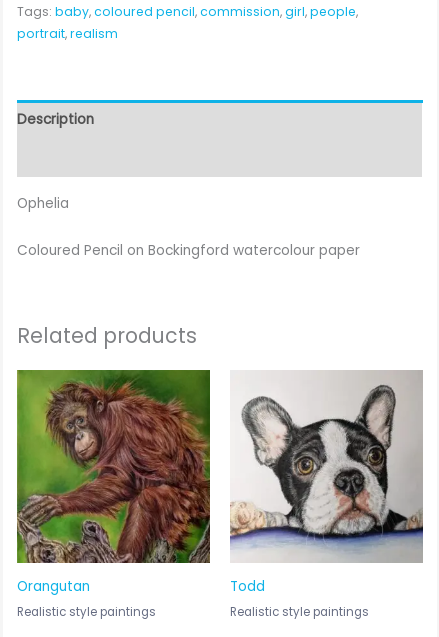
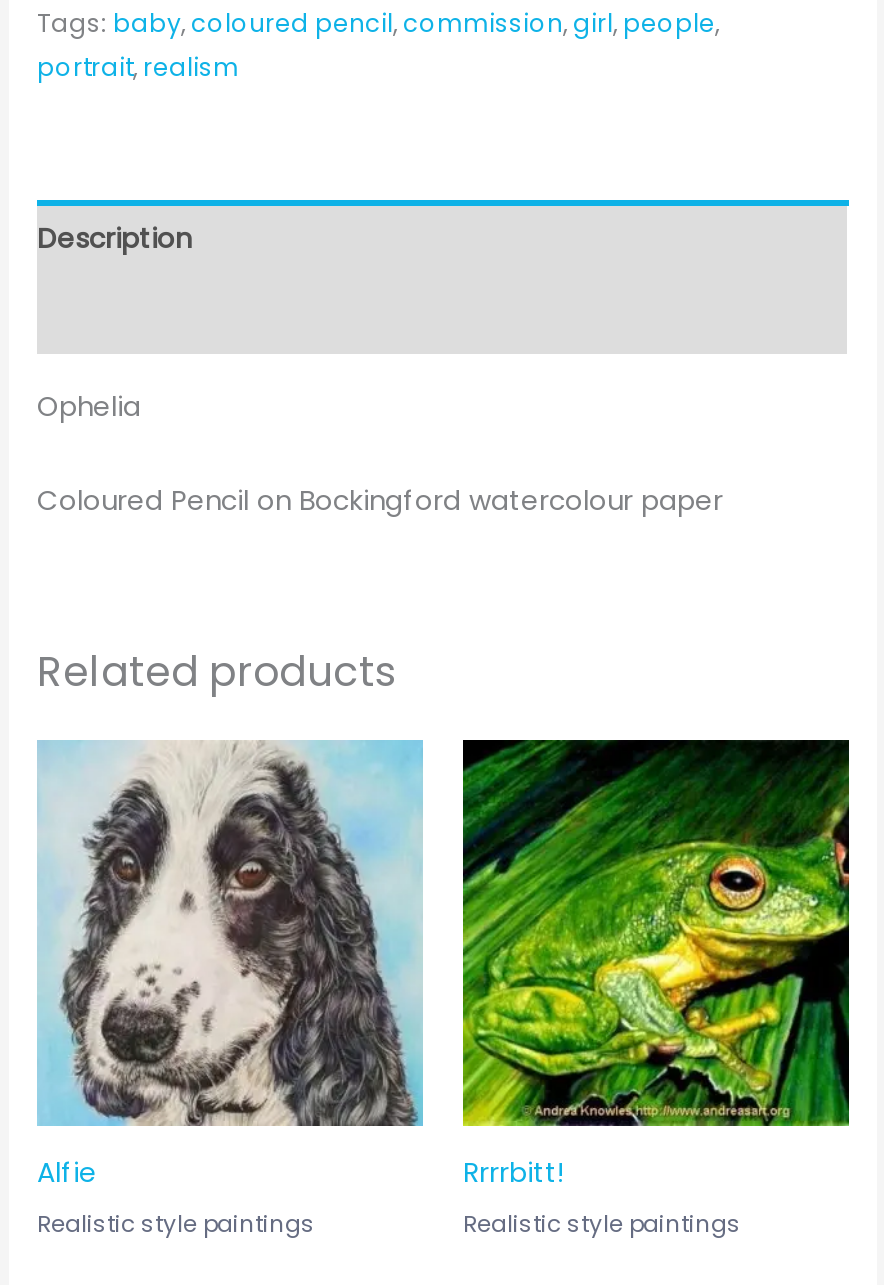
- [image]
- Orangutan
+ [image]
+ Alfie

- [image]
- Todd
+ [image]
+ Rrrrbitt!
